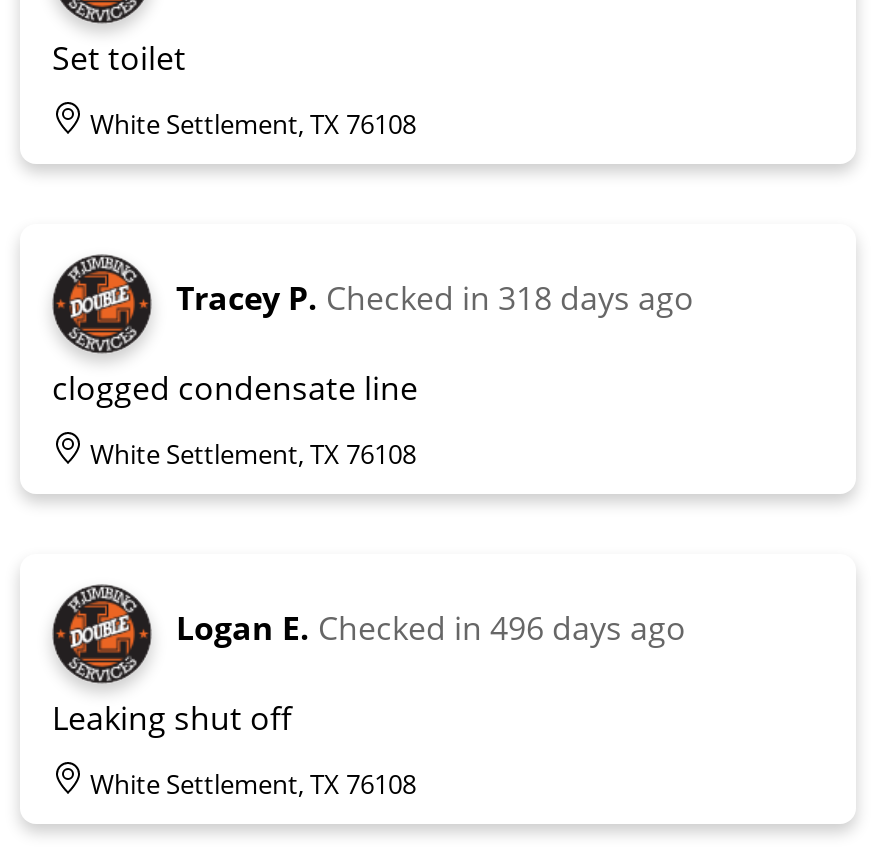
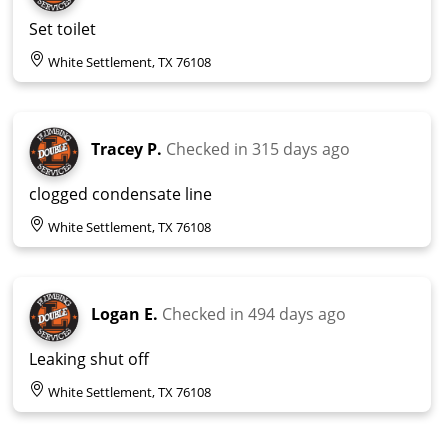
- Tracey P. Checked in 318 days ago
+ Tracey P. Checked in 315 days ago

- Logan E. Checked in 496 days ago
+ Logan E. Checked in 494 days ago
